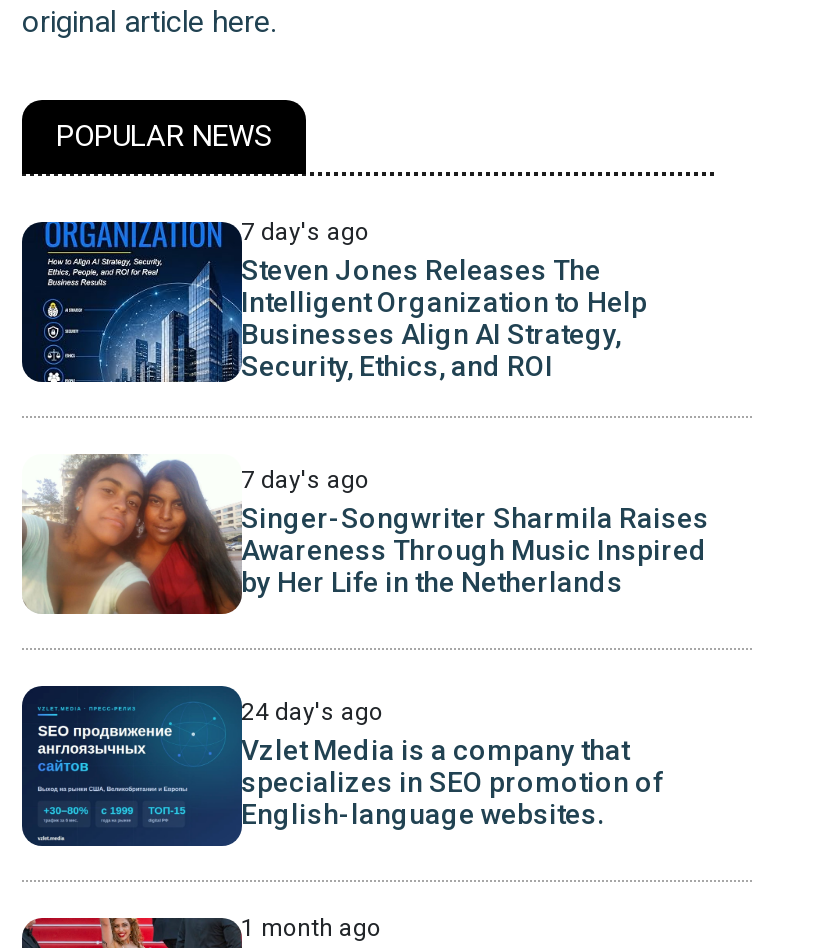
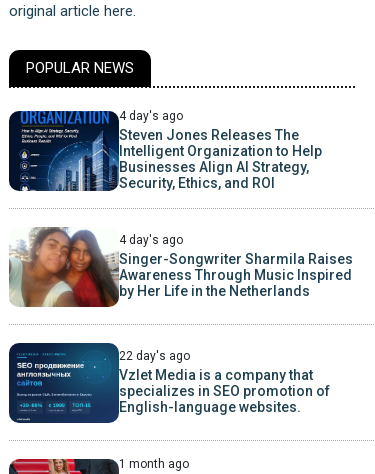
- 7 day's ago
+ 4 day's ago

- 7 day's ago
+ 4 day's ago

- 24 day's ago
+ 22 day's ago
